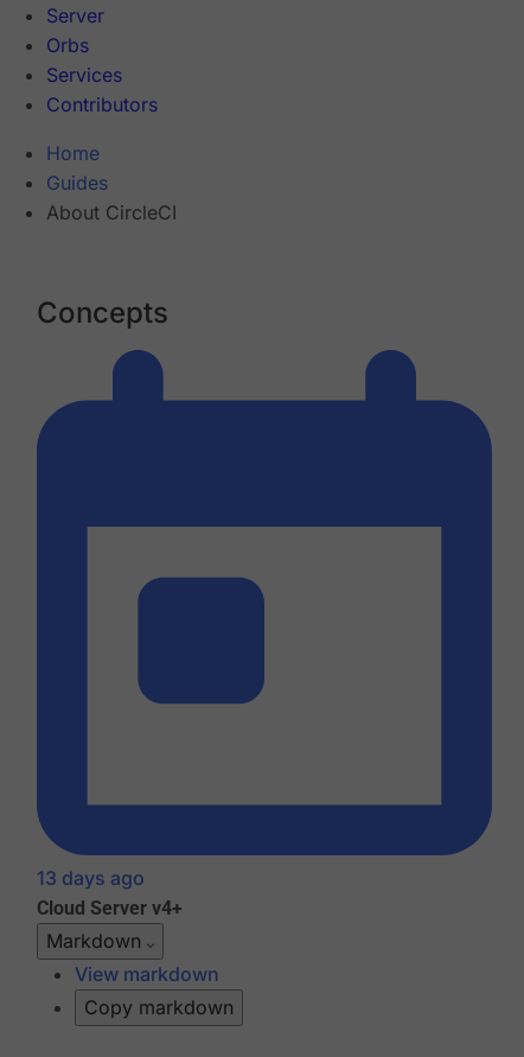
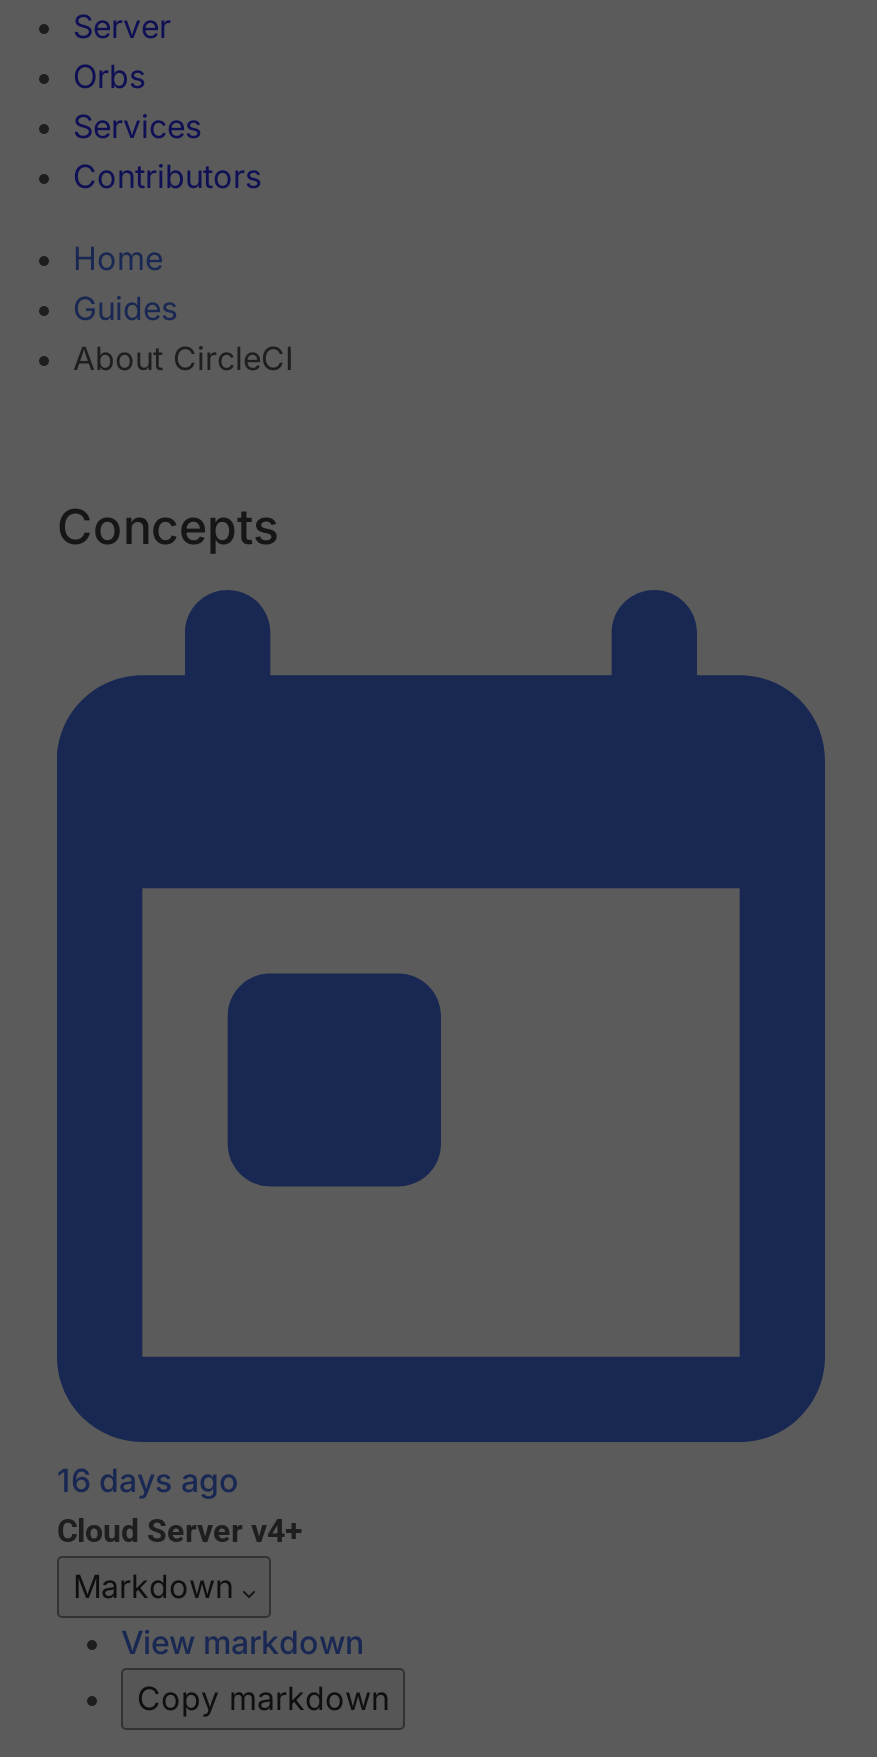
- 13 days ago
+ 16 days ago
